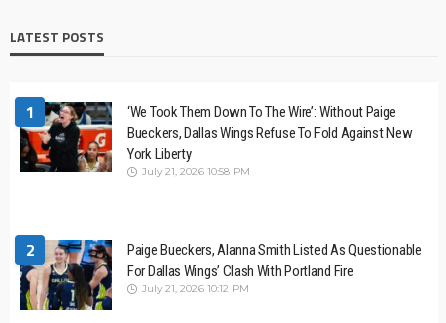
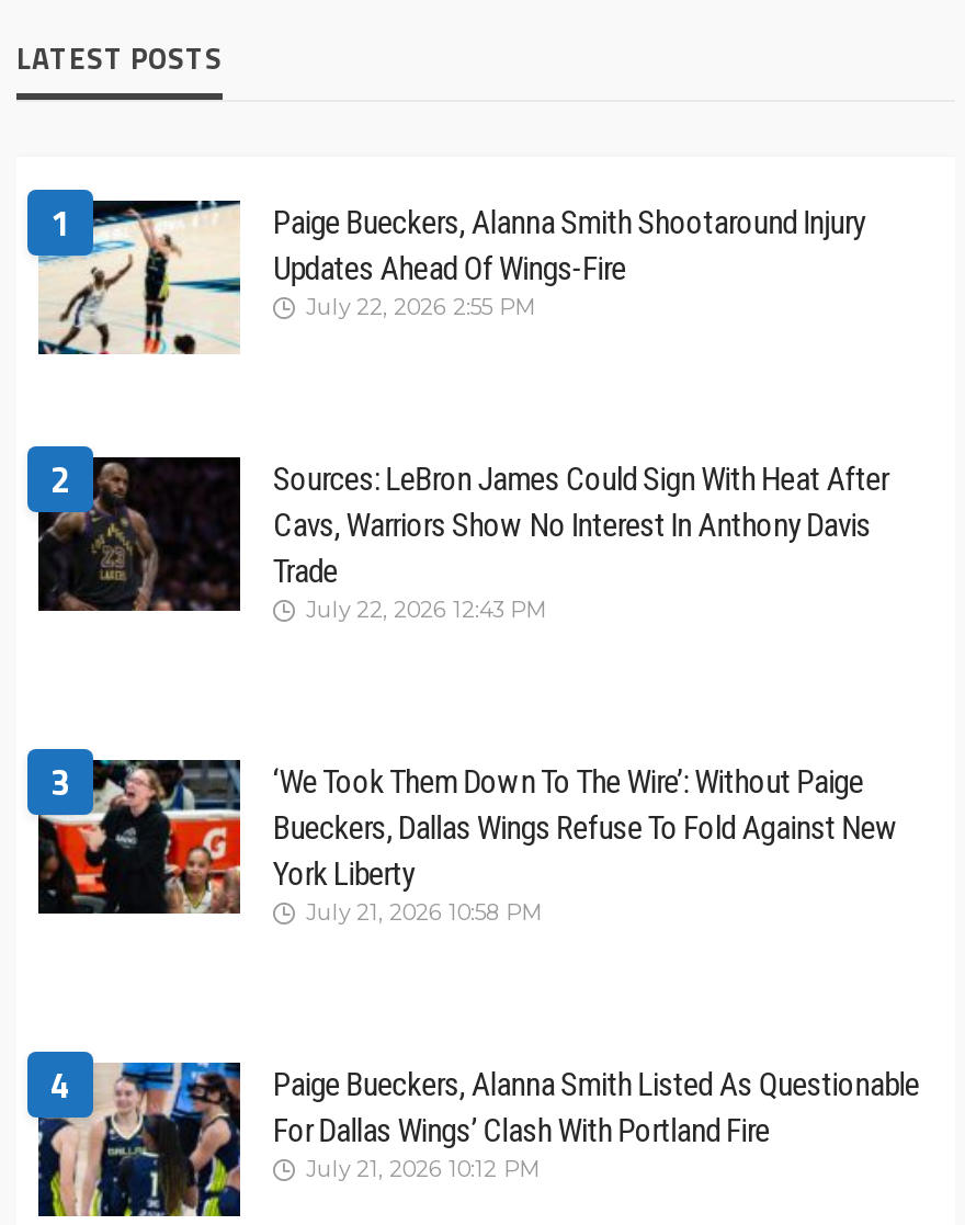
+ [image]
+ Paige Bueckers, Alanna Smith Shootaround Injury
+ Updates Ahead Of Wings-Fire
+ July 22, 2026 2:55 PM
+ 2
+ Sources: LeBron James Could Sign With Heat After
+ Cavs, Warriors Show No Interest In Anthony Davis
+ Trade
+ July 22, 2026 12:43 PM
+ 3

- 2
+ 4
